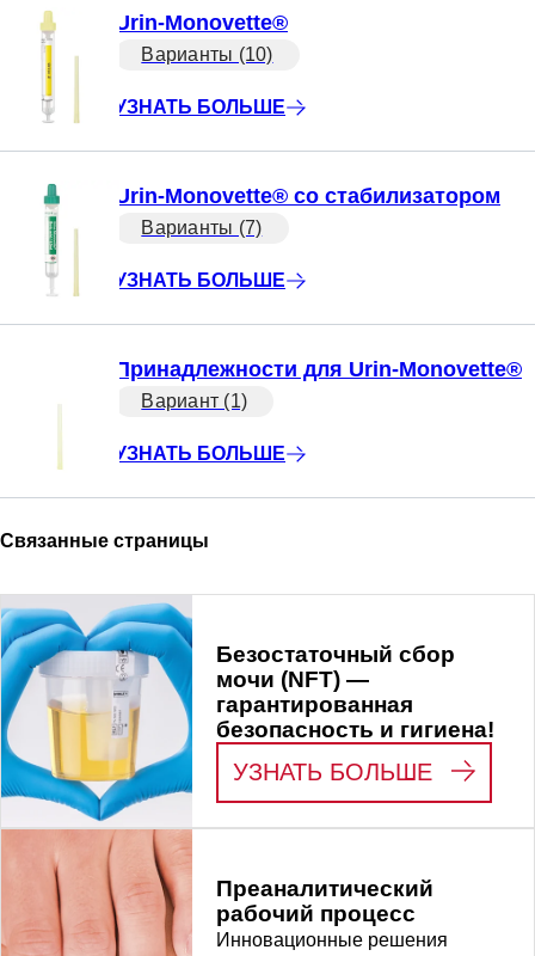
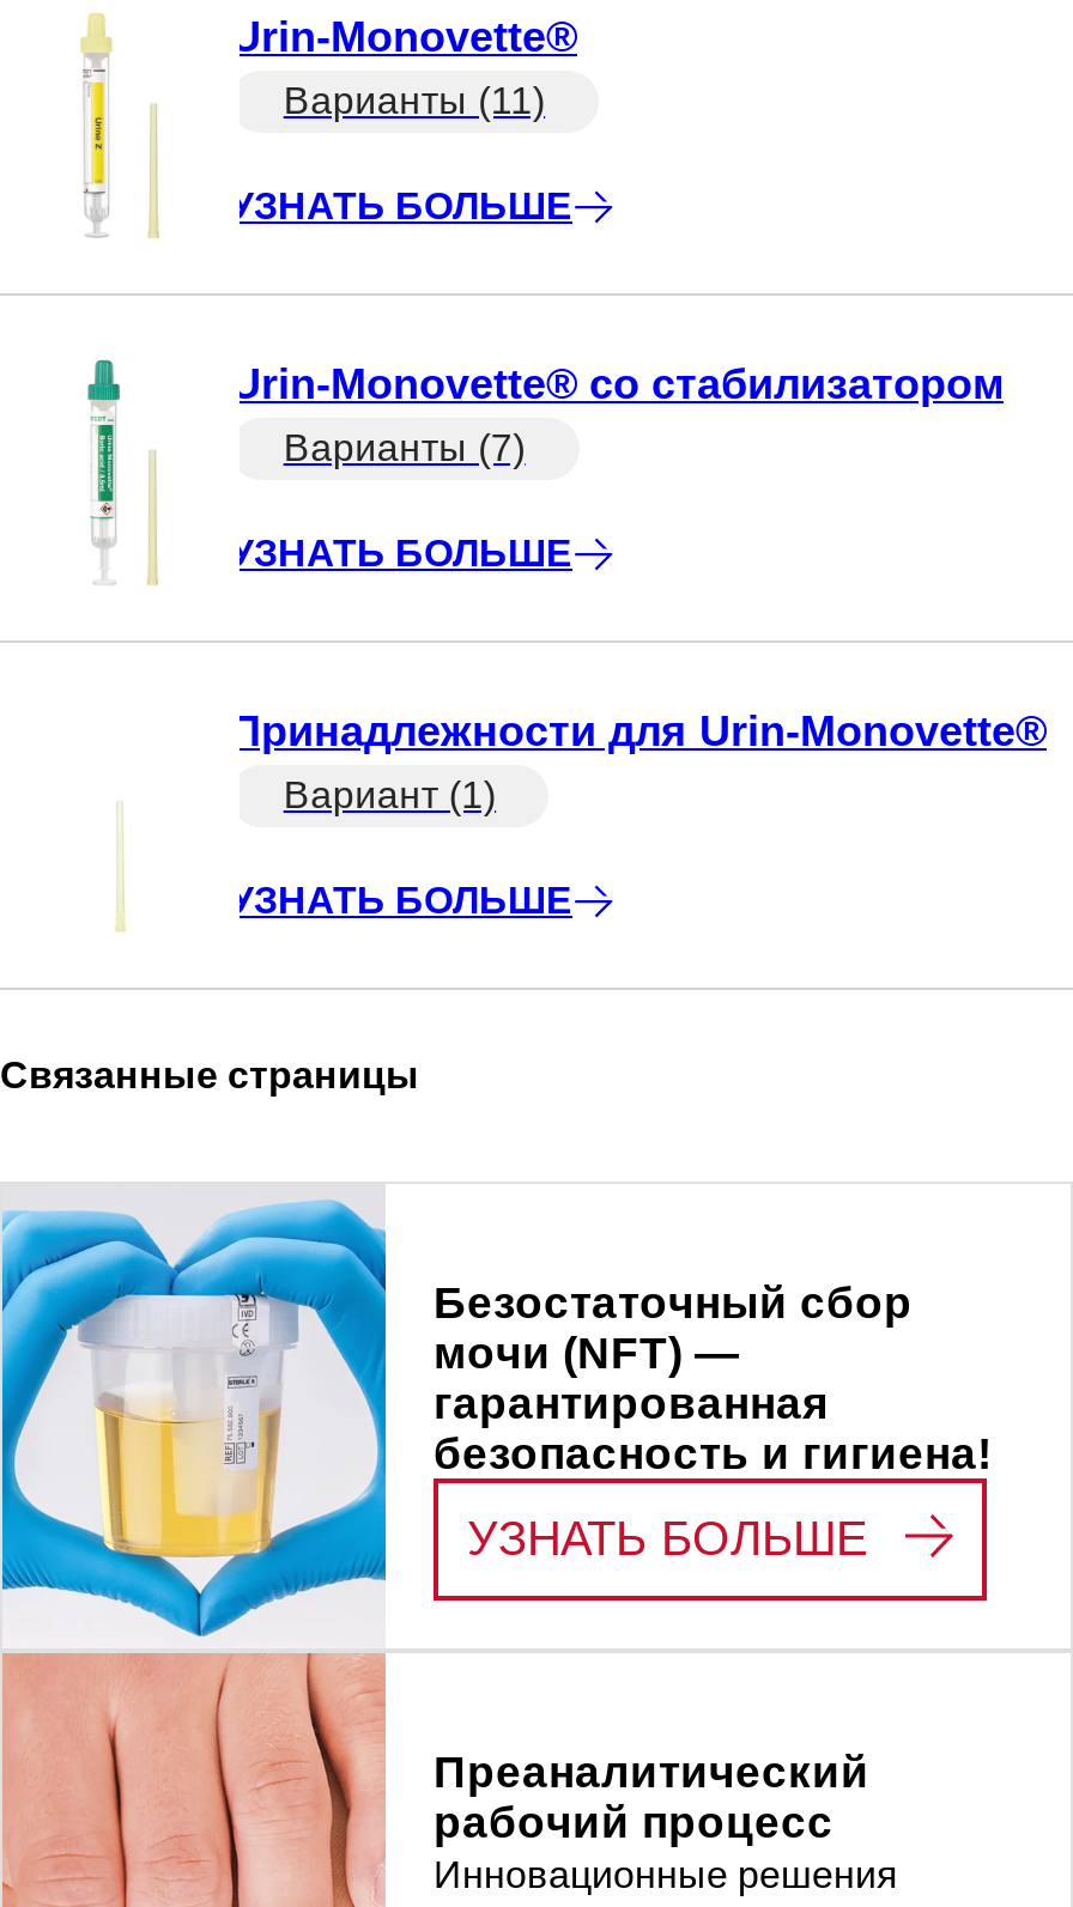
- Варианты (10)
+ Варианты (11)
